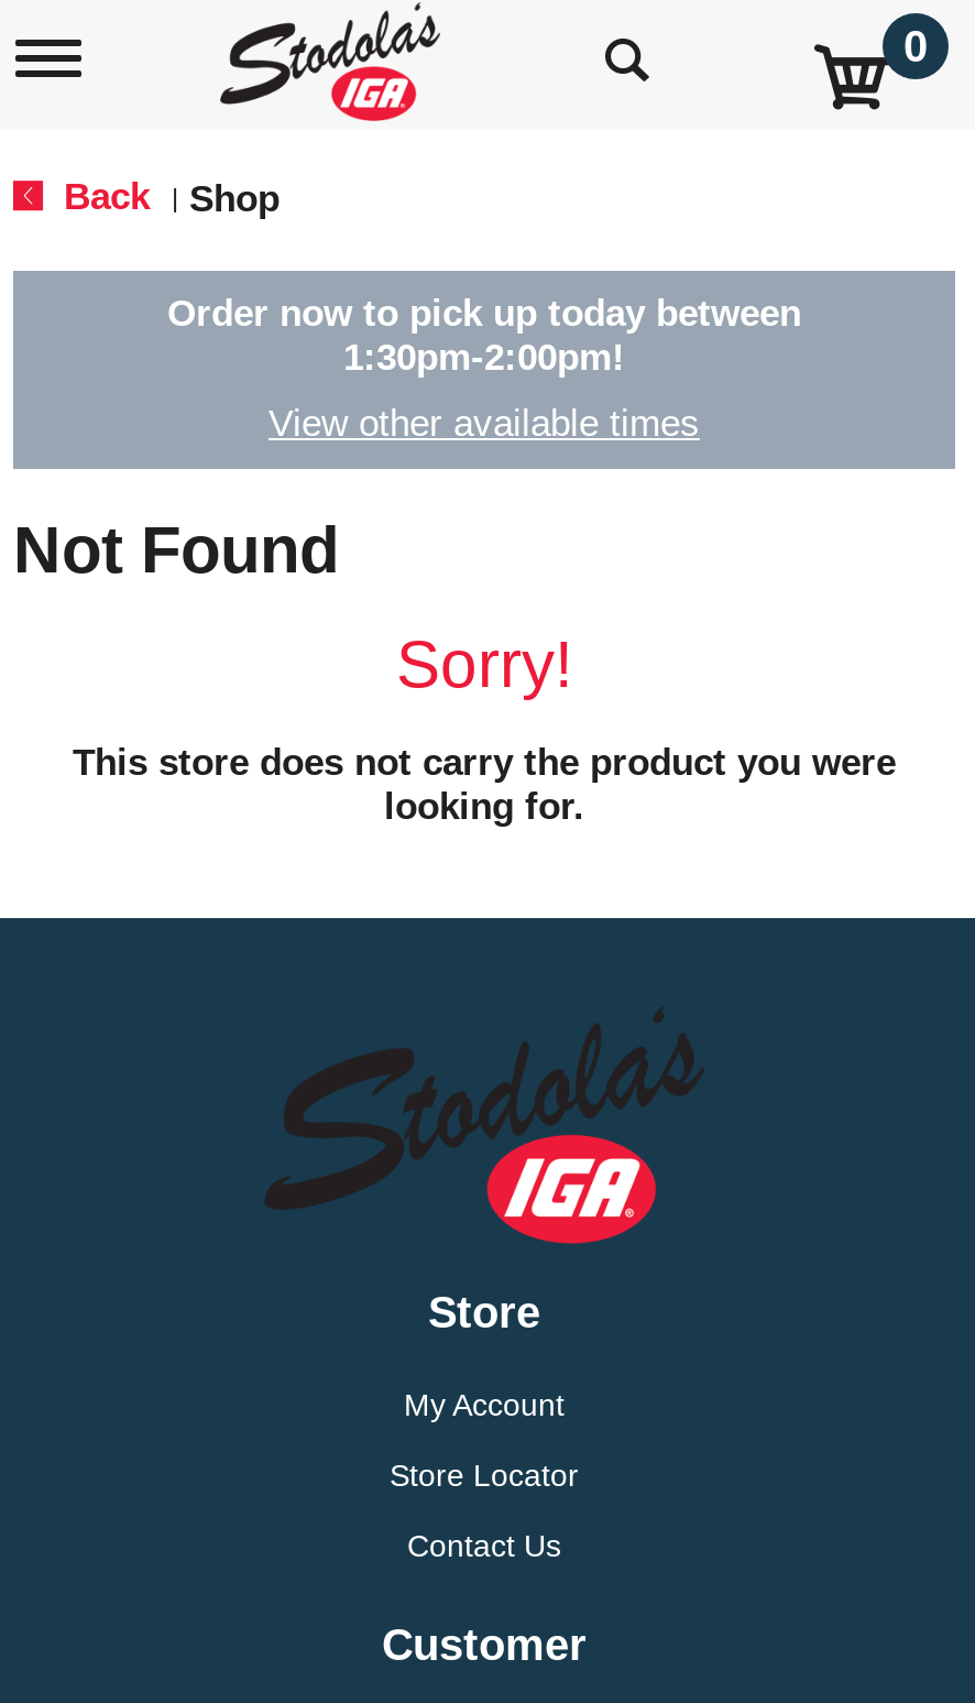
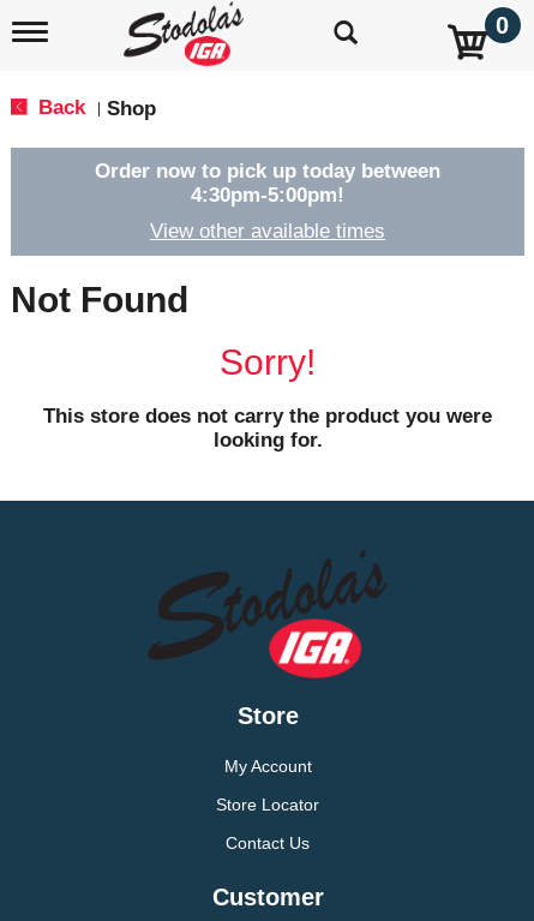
- 1:30pm-2:00pm!
+ 4:30pm-5:00pm!
